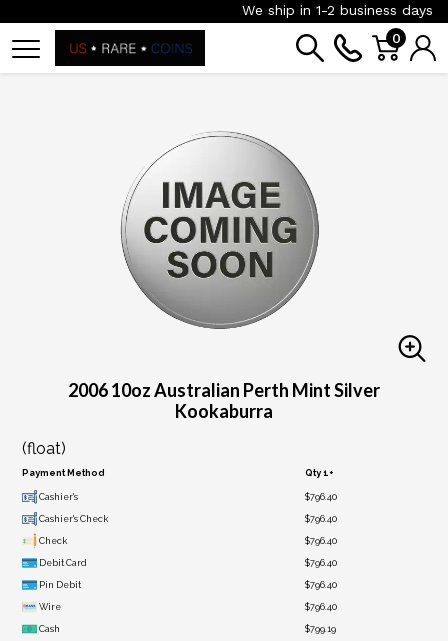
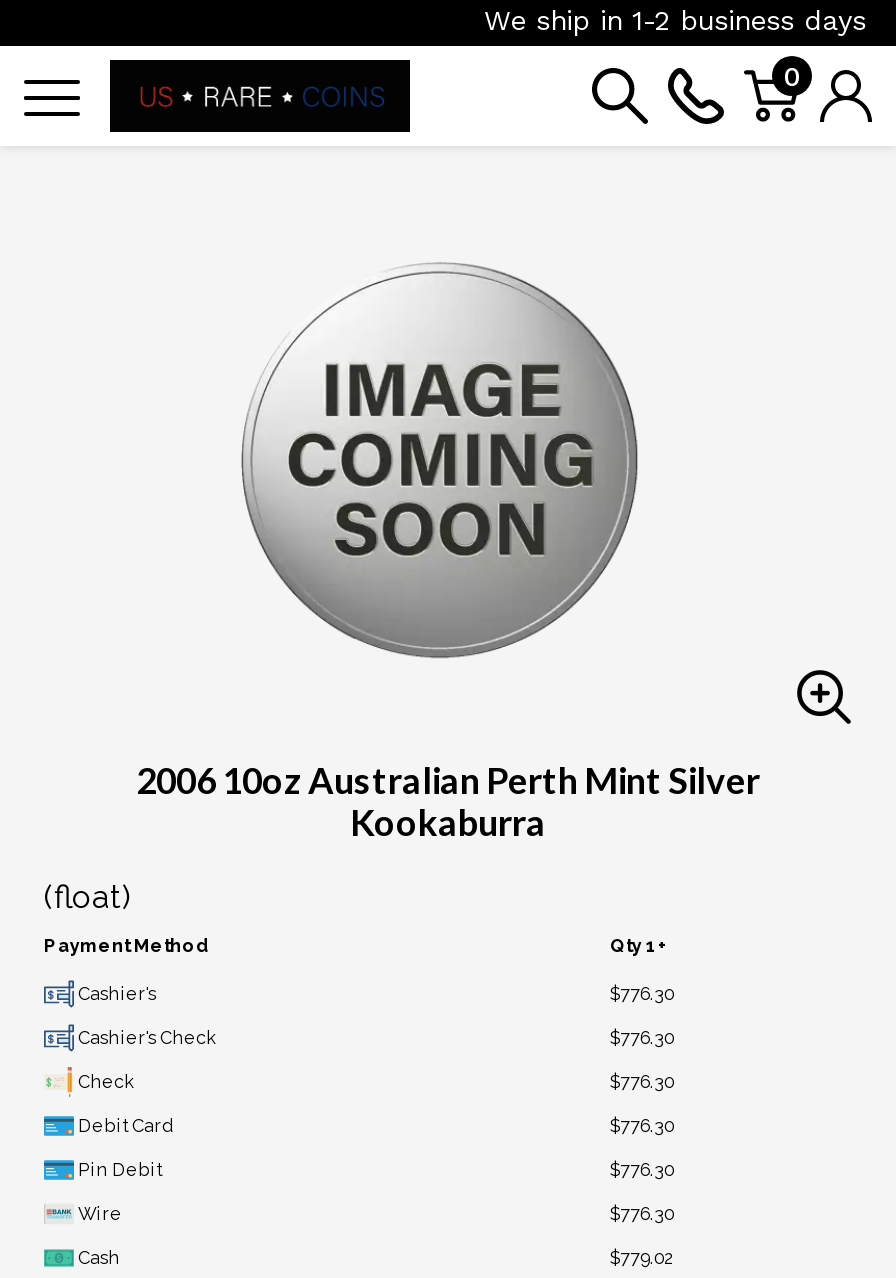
- $796.40
+ $776.30

- $796.40
+ $776.30

- $796.40
+ $776.30

- $796.40
+ $776.30

- $796.40
+ $776.30

- $796.40
+ $776.30

- $799.19
+ $779.02
